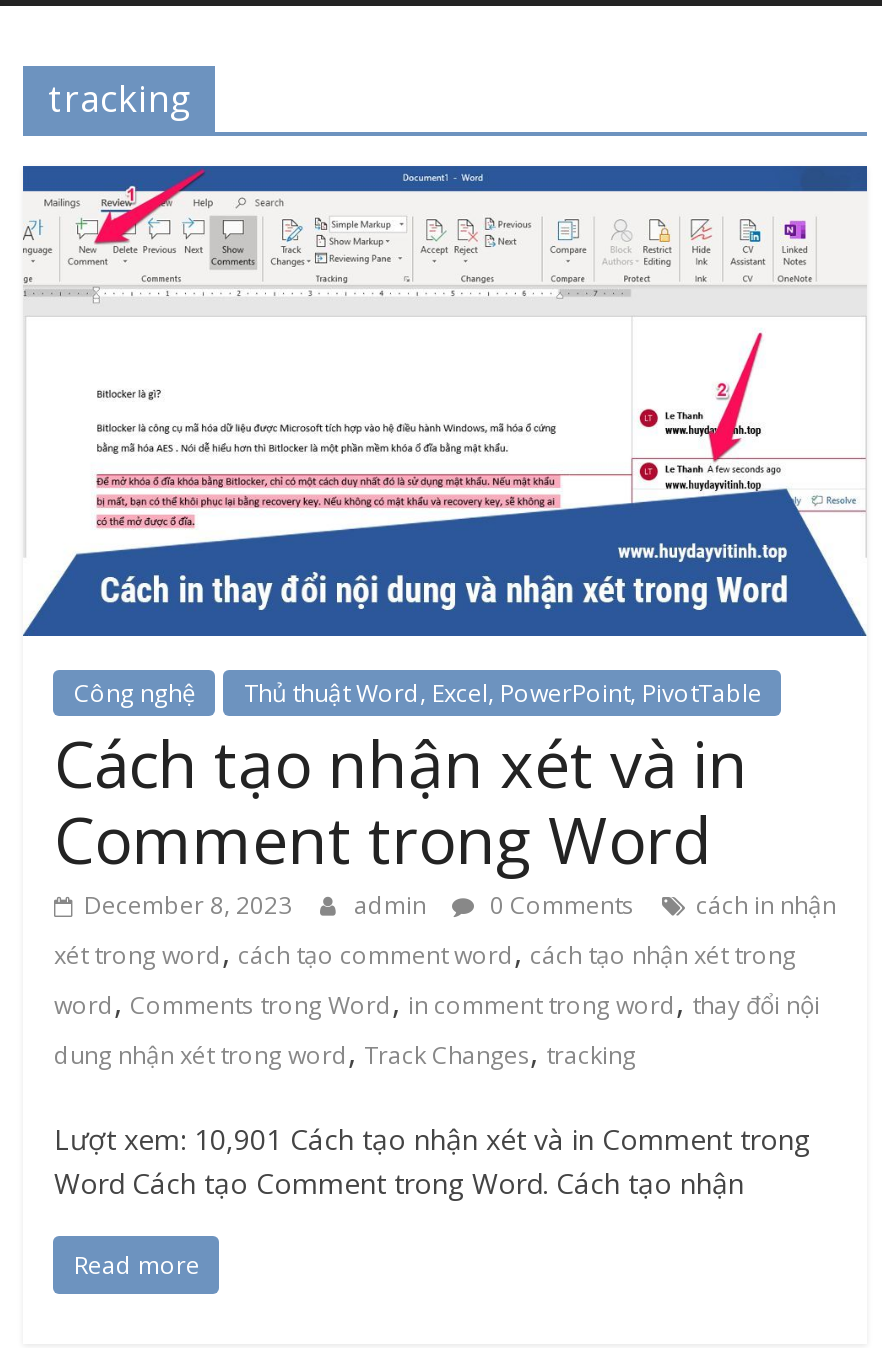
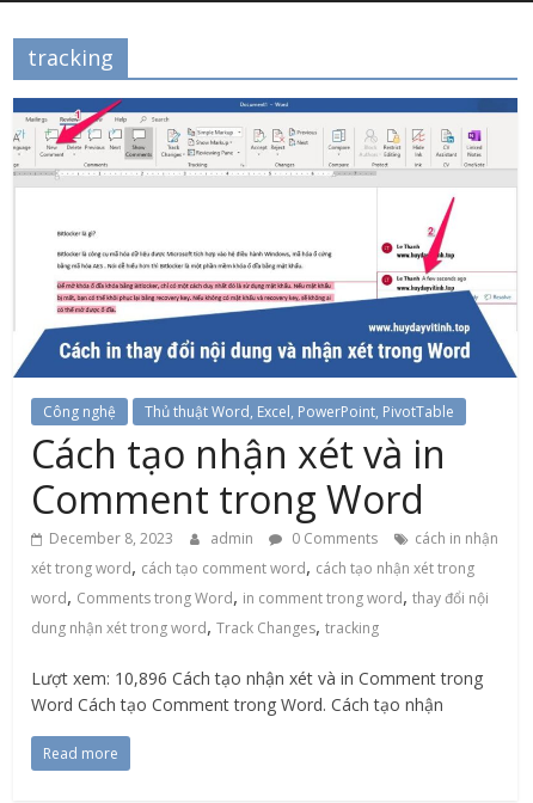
- Lượt xem: 10,901 Cách tạo nhận xét và in Comment trong
+ Lượt xem: 10,896 Cách tạo nhận xét và in Comment trong
